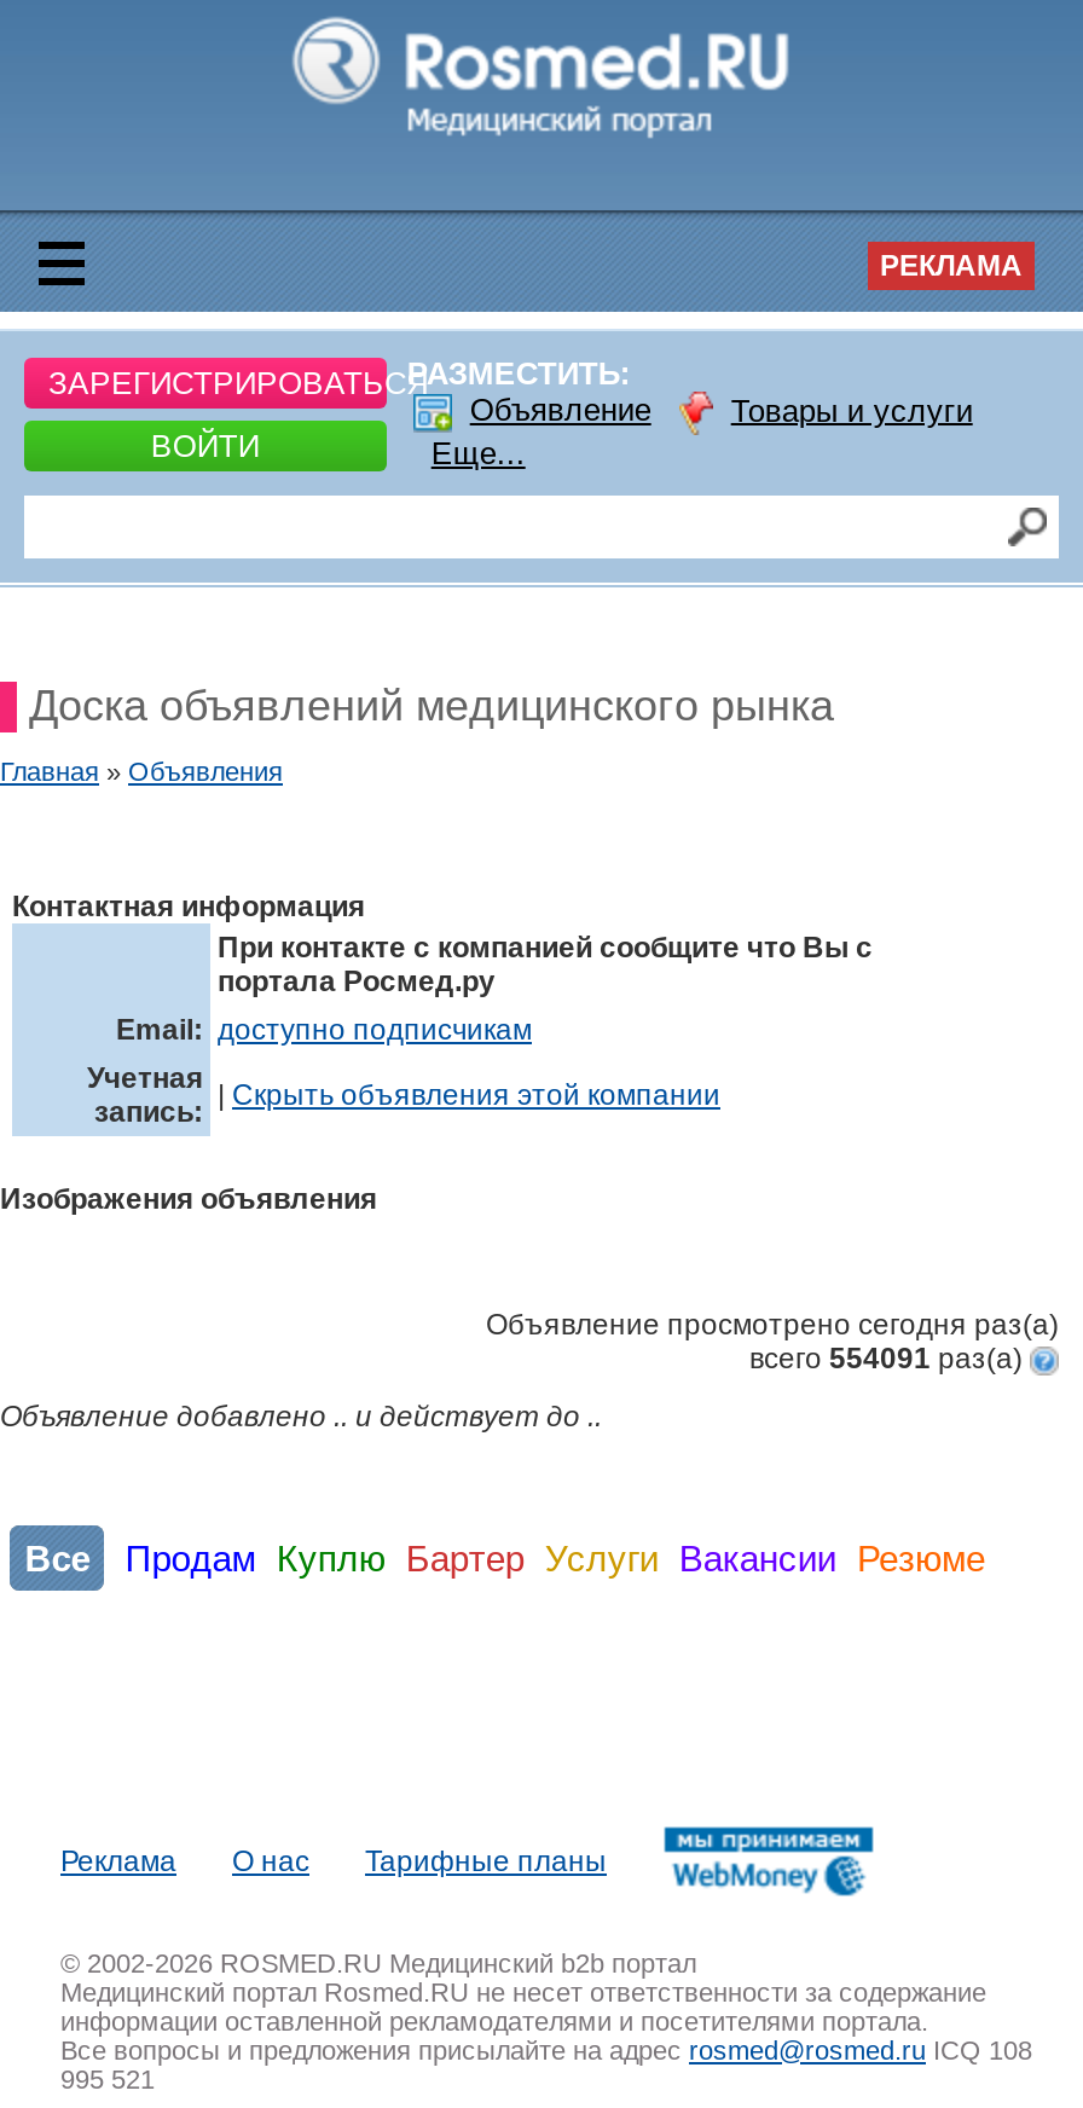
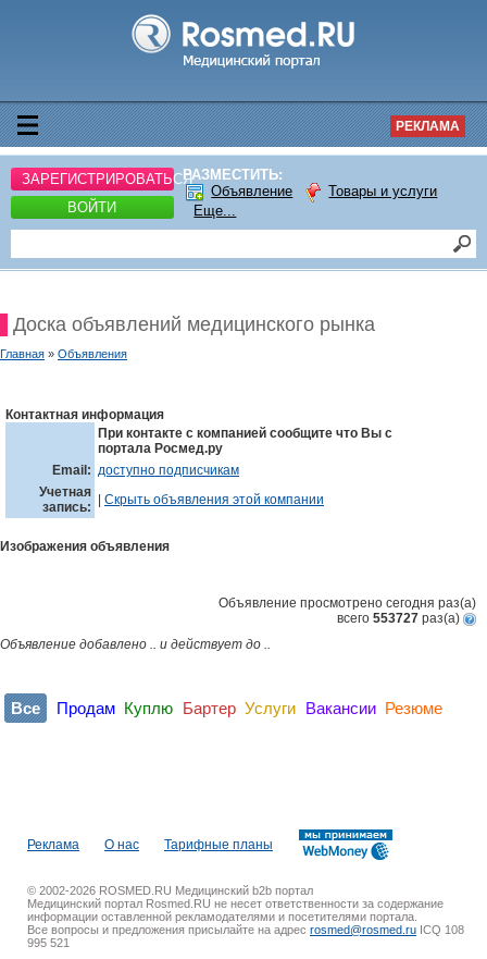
- всего 554091 раз(a)
+ всего 553727 раз(a)
